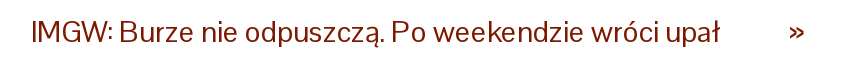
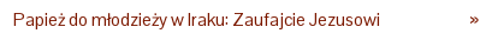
- IMGW: Burze nie odpuszczą. Po weekendzie wróci upał
+ Papież do młodzieży w Iraku: Zaufajcie Jezusowi
